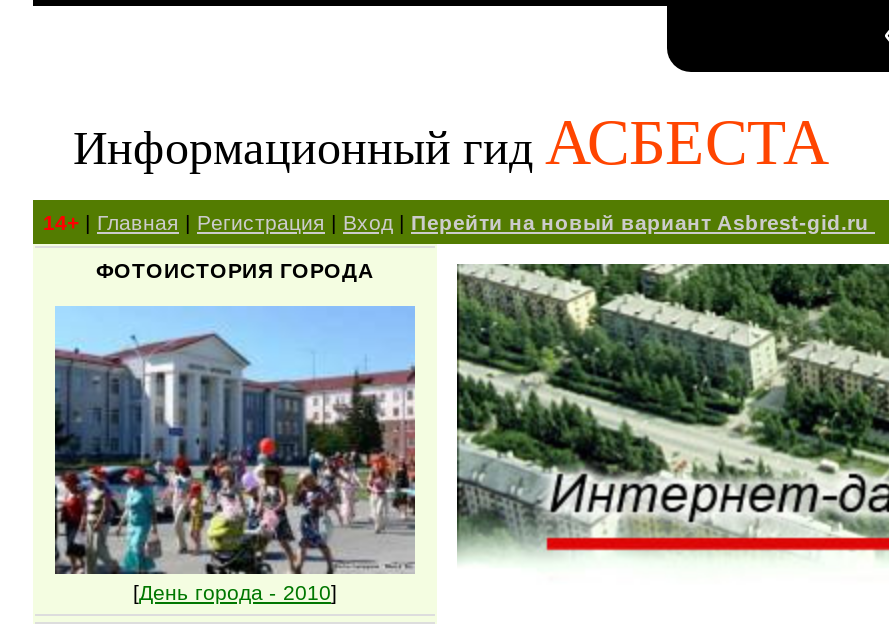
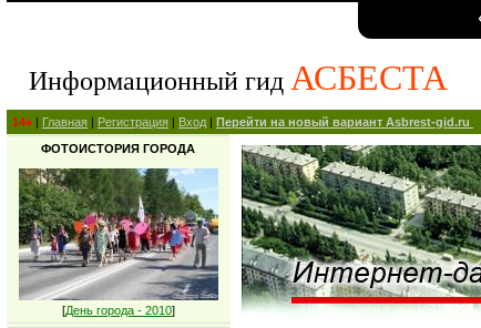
- [image]
+ [image]
